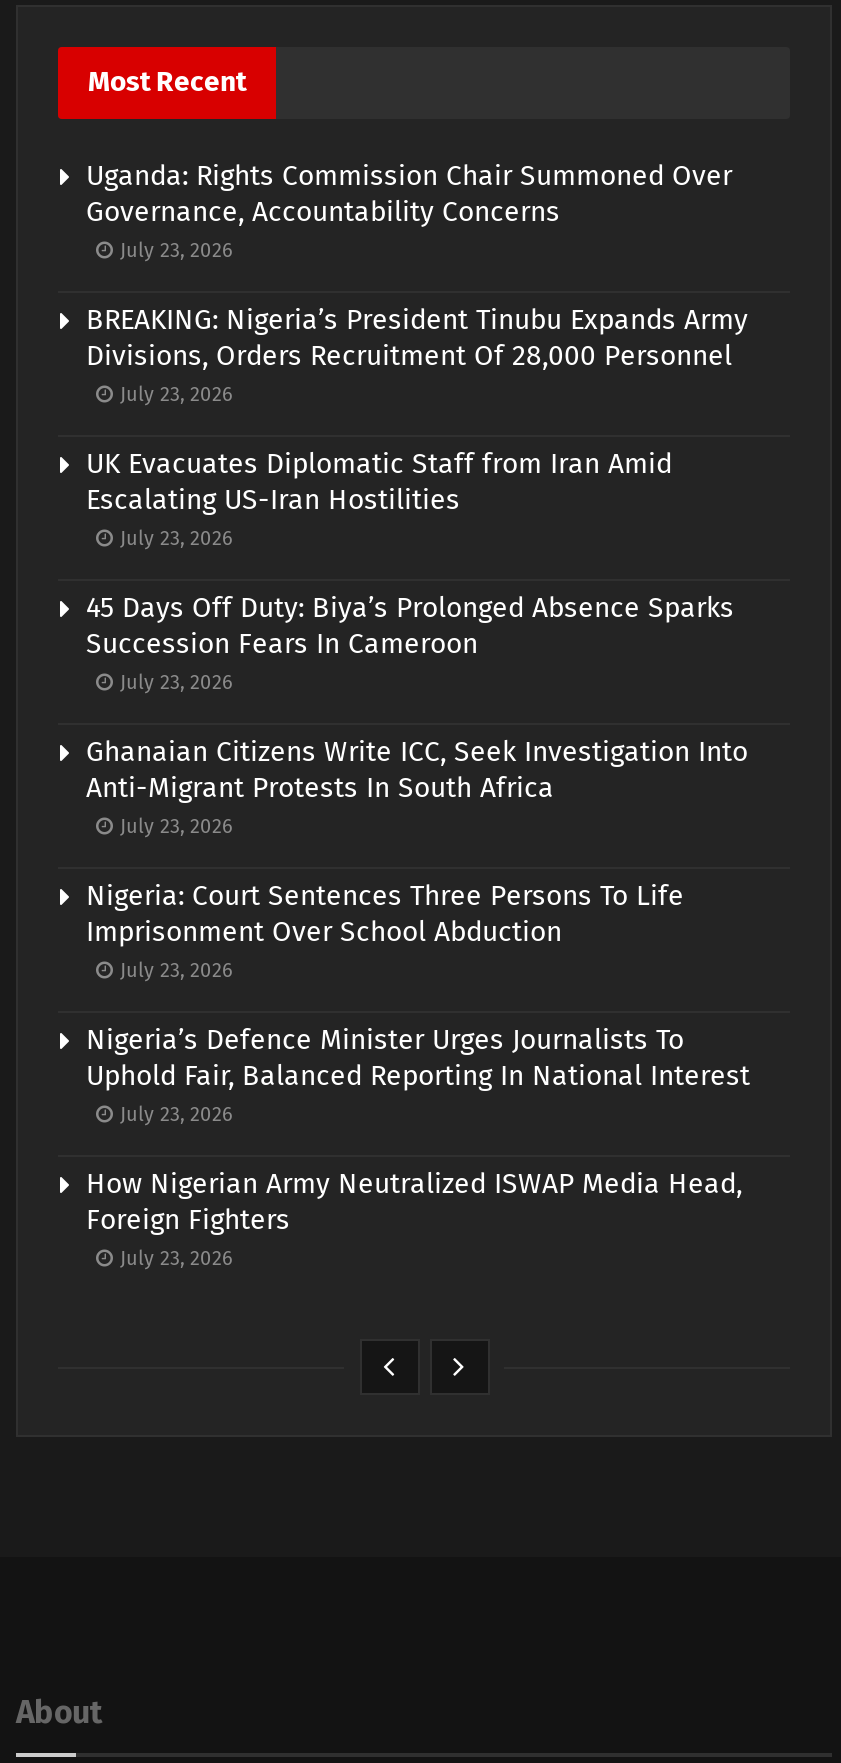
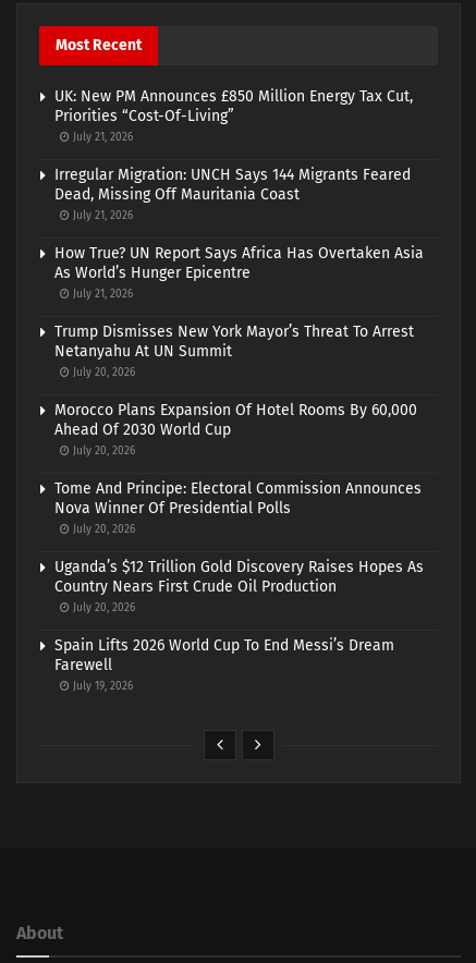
- Uganda: Rights Commission Chair Summoned Over
- Governance, Accountability Concerns
- July 23, 2026
+ UK: New PM Announces £850 Million Energy Tax Cut,
+ Priorities “Cost-Of-Living”
+ July 21, 2026

- BREAKING: Nigeria’s President Tinubu Expands Army
- Divisions, Orders Recruitment Of 28,000 Personnel
- July 23, 2026
+ Irregular Migration: UNCH Says 144 Migrants Feared
+ Dead, Missing Off Mauritania Coast
+ July 21, 2026

- UK Evacuates Diplomatic Staff from Iran Amid
- Escalating US-Iran Hostilities
- July 23, 2026
+ How True? UN Report Says Africa Has Overtaken Asia
+ As World’s Hunger Epicentre
+ July 21, 2026

- 45 Days Off Duty: Biya’s Prolonged Absence Sparks
- Succession Fears In Cameroon
- July 23, 2026
+ Trump Dismisses New York Mayor’s Threat To Arrest
+ Netanyahu At UN Summit
+ July 20, 2026

- Ghanaian Citizens Write ICC, Seek Investigation Into
- Anti-Migrant Protests In South Africa
- July 23, 2026
+ Morocco Plans Expansion Of Hotel Rooms By 60,000
+ Ahead Of 2030 World Cup
+ July 20, 2026

- Nigeria: Court Sentences Three Persons To Life
- Imprisonment Over School Abduction
- July 23, 2026
+ Tome And Principe: Electoral Commission Announces
+ Nova Winner Of Presidential Polls
+ July 20, 2026

- Nigeria’s Defence Minister Urges Journalists To
- Uphold Fair, Balanced Reporting In National Interest
- July 23, 2026
+ Uganda’s $12 Trillion Gold Discovery Raises Hopes As
+ Country Nears First Crude Oil Production
+ July 20, 2026

- How Nigerian Army Neutralized ISWAP Media Head,
- Foreign Fighters
- July 23, 2026
+ Spain Lifts 2026 World Cup To End Messi’s Dream
+ Farewell
+ July 19, 2026
